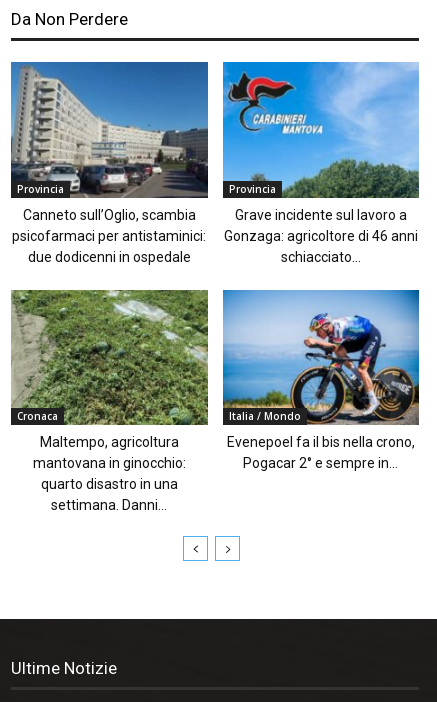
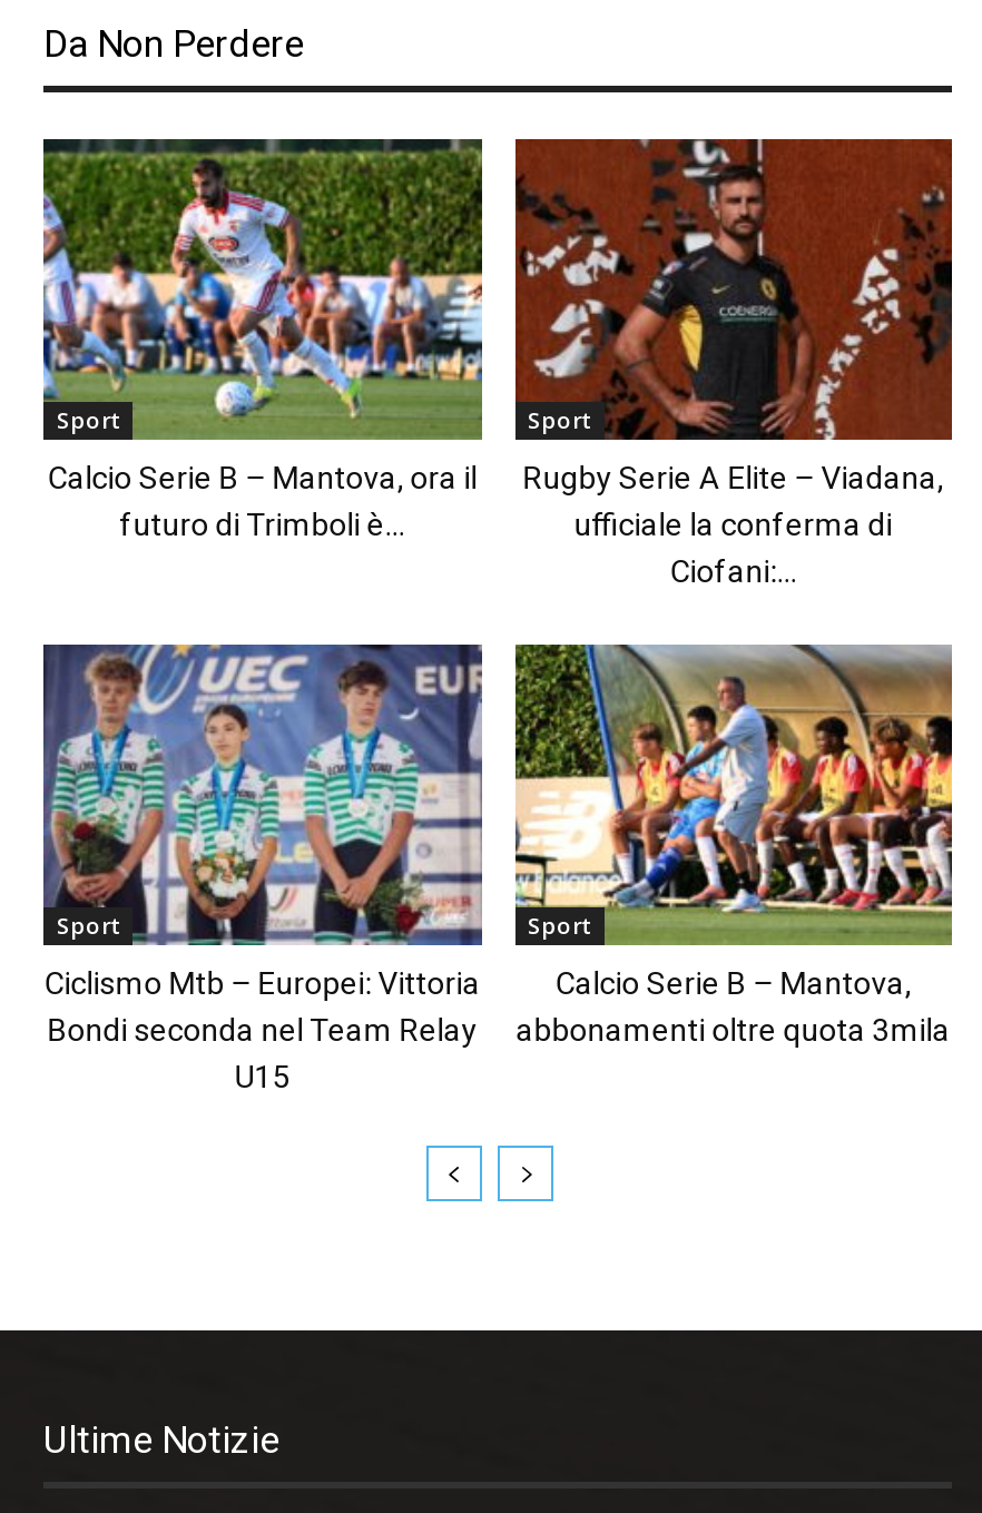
- [image]
- Provincia
+ [image]
+ Sport

- [image]
- Provincia
+ [image]
+ Sport

- Canneto sull’Oglio, scambia
- psicofarmaci per antistaminici:
- due dodicenni in ospedale
+ Calcio Serie B – Mantova, ora il
+ futuro di Trimboli è...

- Grave incidente sul lavoro a
- Gonzaga: agricoltore di 46 anni
- schiacciato...
+ Rugby Serie A Elite – Viadana,
+ ufficiale la conferma di
+ Ciofani:...

- [image]
- Cronaca
+ [image]
+ Sport

- [image]
- Italia / Mondo
+ [image]
+ Sport

- Maltempo, agricoltura
- mantovana in ginocchio:
- quarto disastro in una
- settimana. Danni...
+ Ciclismo Mtb – Europei: Vittoria
+ Bondi seconda nel Team Relay
+ U15

- Evenepoel fa il bis nella crono,
- Pogacar 2° e sempre in...
+ Calcio Serie B – Mantova,
+ abbonamenti oltre quota 3mila
